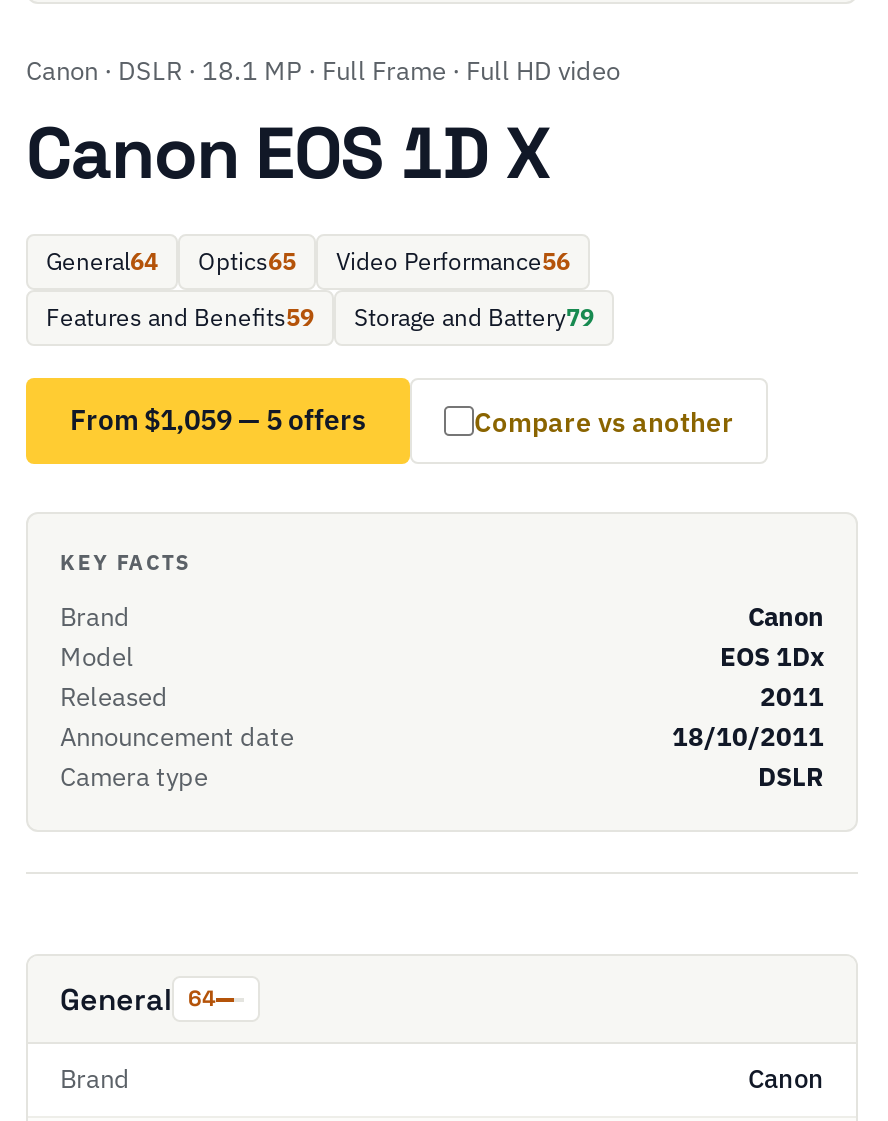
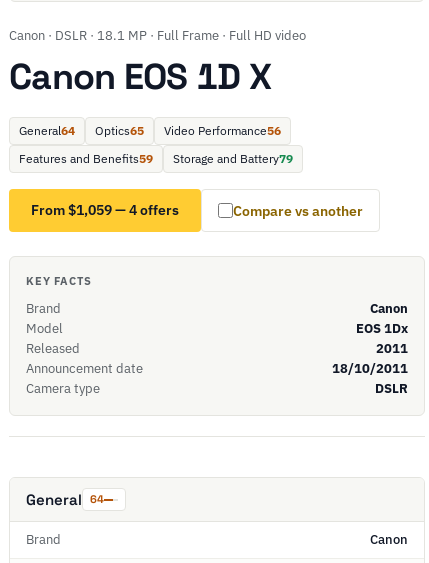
- From $1,059 — 5 offers
+ From $1,059 — 4 offers
